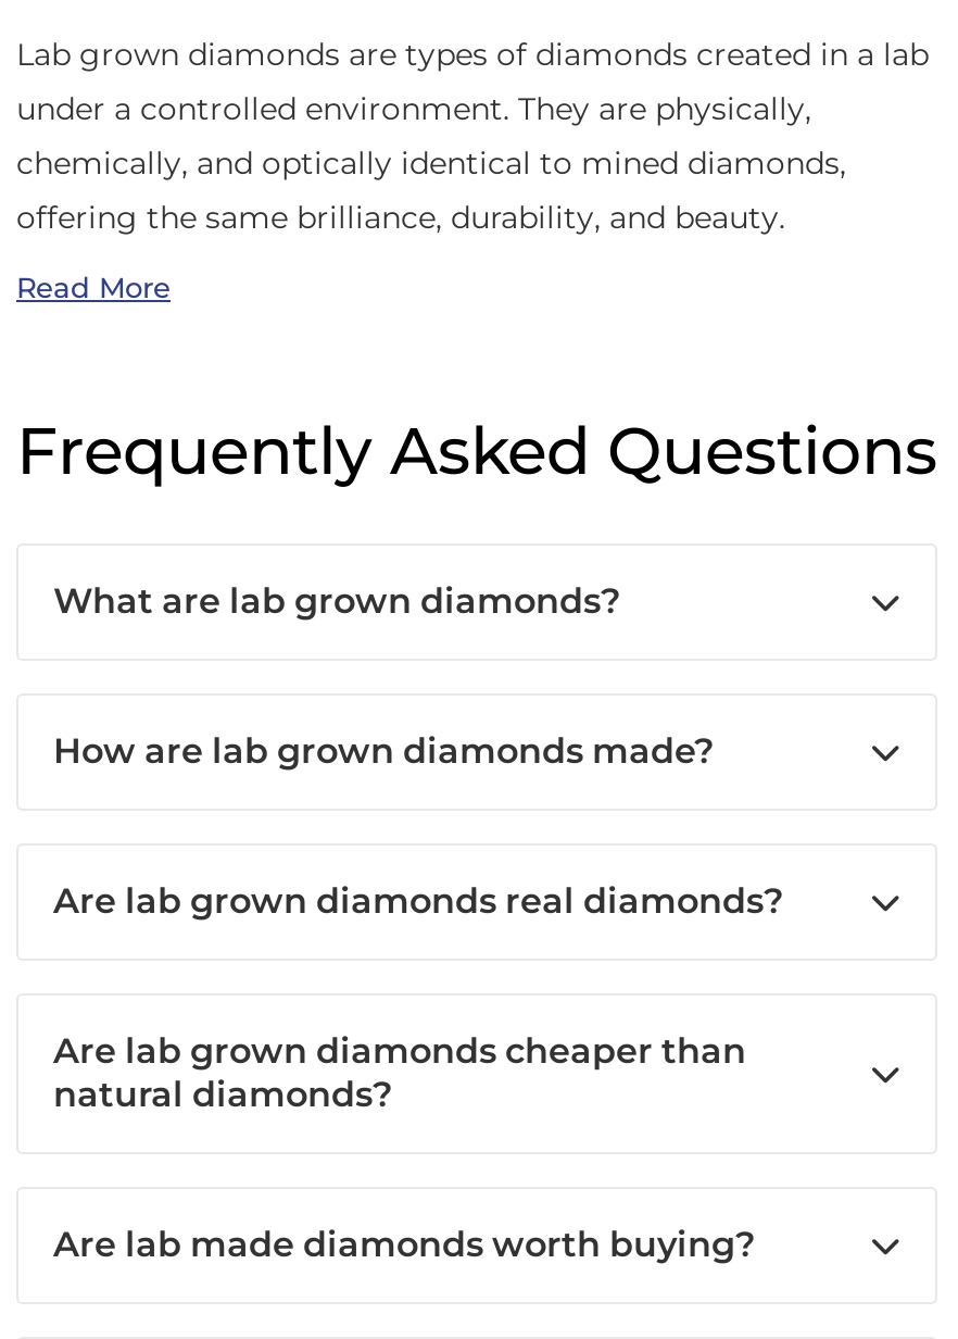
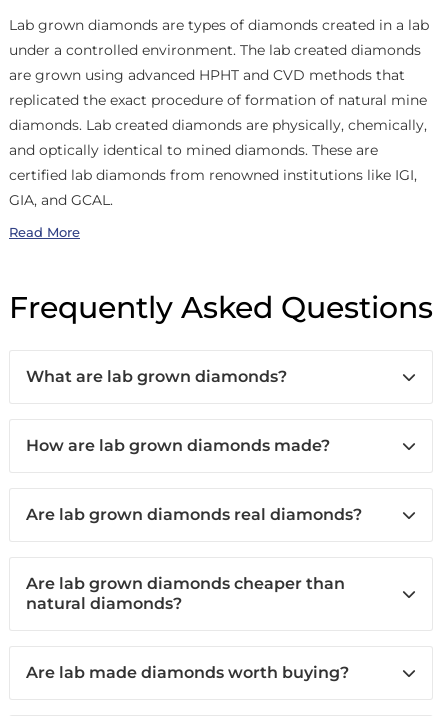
- under a controlled environment. They are physically,
- chemically, and optically identical to mined diamonds,
- offering the same brilliance, durability, and beauty.
+ under a controlled environment. The lab created diamonds
+ are grown using advanced HPHT and CVD methods that
+ replicated the exact procedure of formation of natural mine
+ diamonds. Lab created diamonds are physically, chemically,
+ and optically identical to mined diamonds. These are
+ certified lab diamonds from renowned institutions like IGI,
+ GIA, and GCAL.
